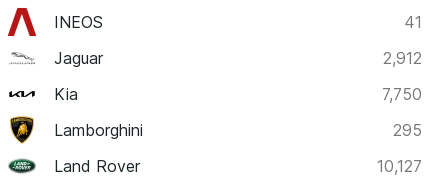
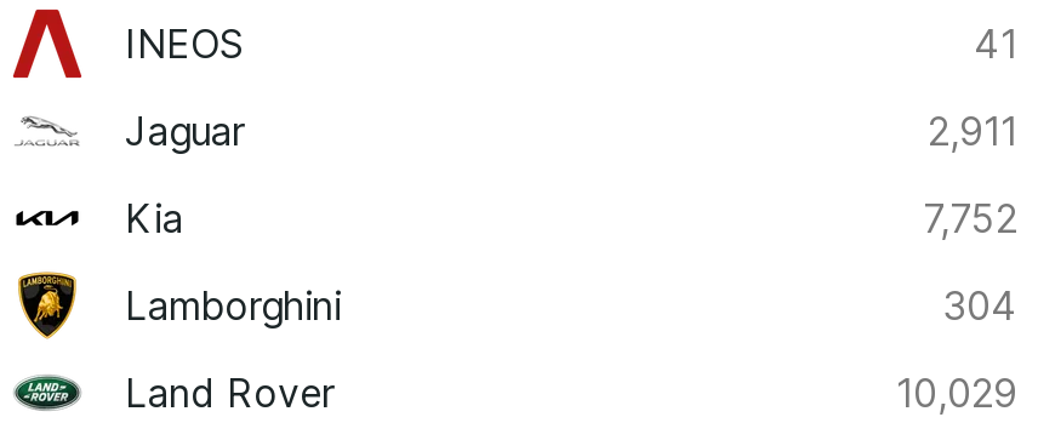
- 2,912
+ 2,911

- 7,750
+ 7,752

- 295
+ 304

- 10,127
+ 10,029
